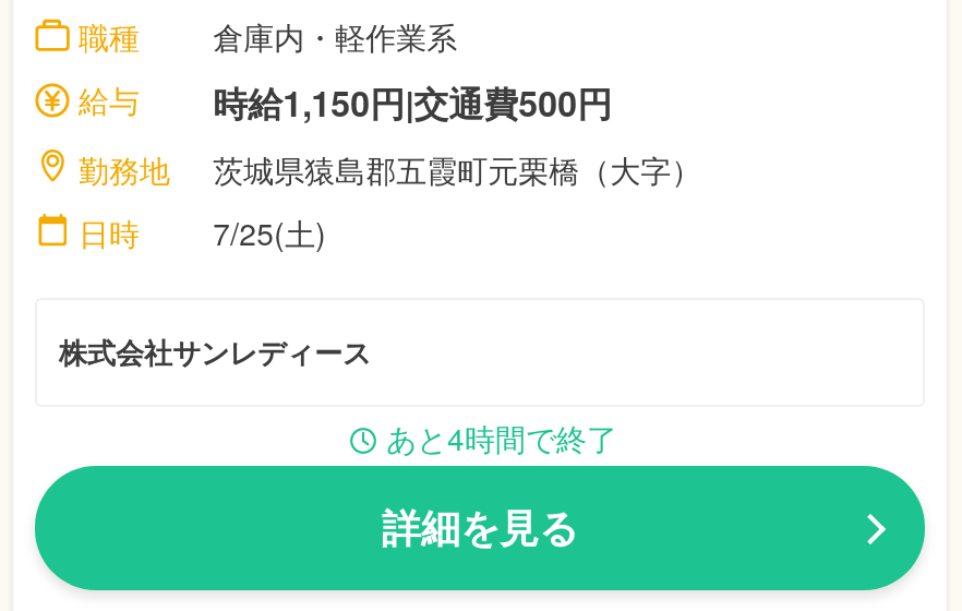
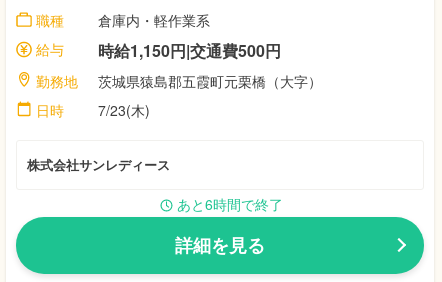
- 日時 7/25(土)
+ 日時 7/23(木)

- あと4時間で終了
+ あと6時間で終了
